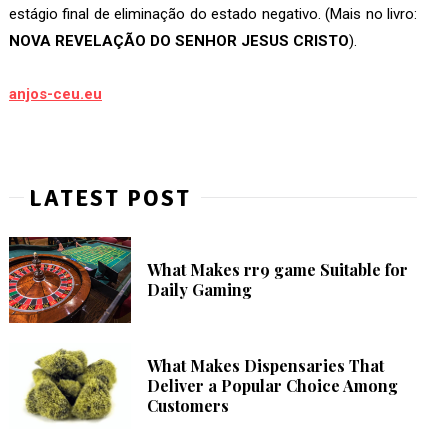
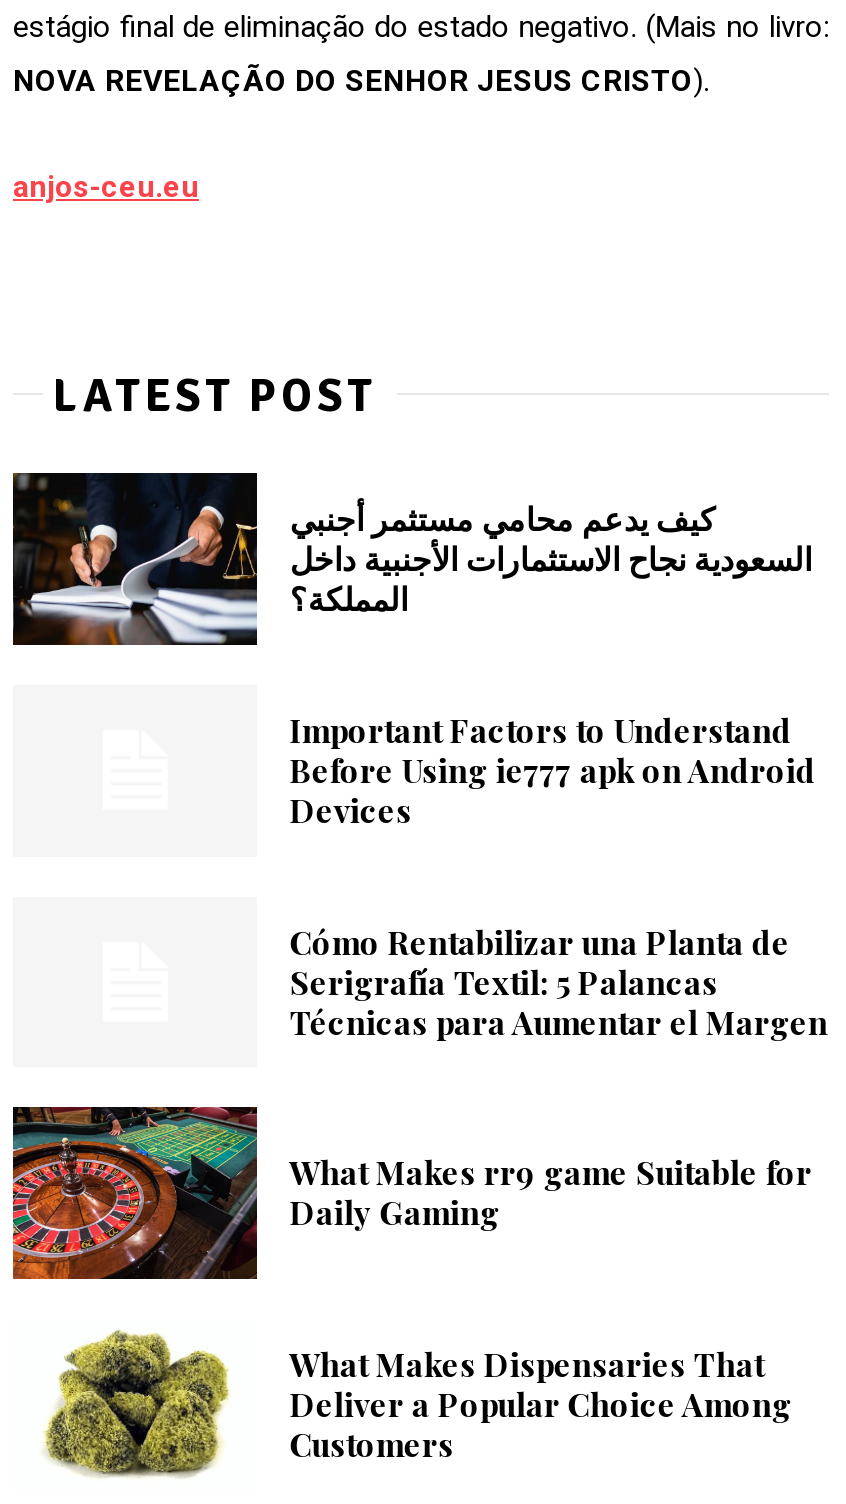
+ [image]
+ كيف يدعم محامي مستثمر أجنبي
+ السعودية نجاح الاستثمارات الأجنبية داخل
+ المملكة؟
+ Important Factors to Understand
+ Before Using ie777 apk on Android
+ Devices
+ Cómo Rentabilizar una Planta de
+ Serigrafía Textil: 5 Palancas
+ Técnicas para Aumentar el Margen
